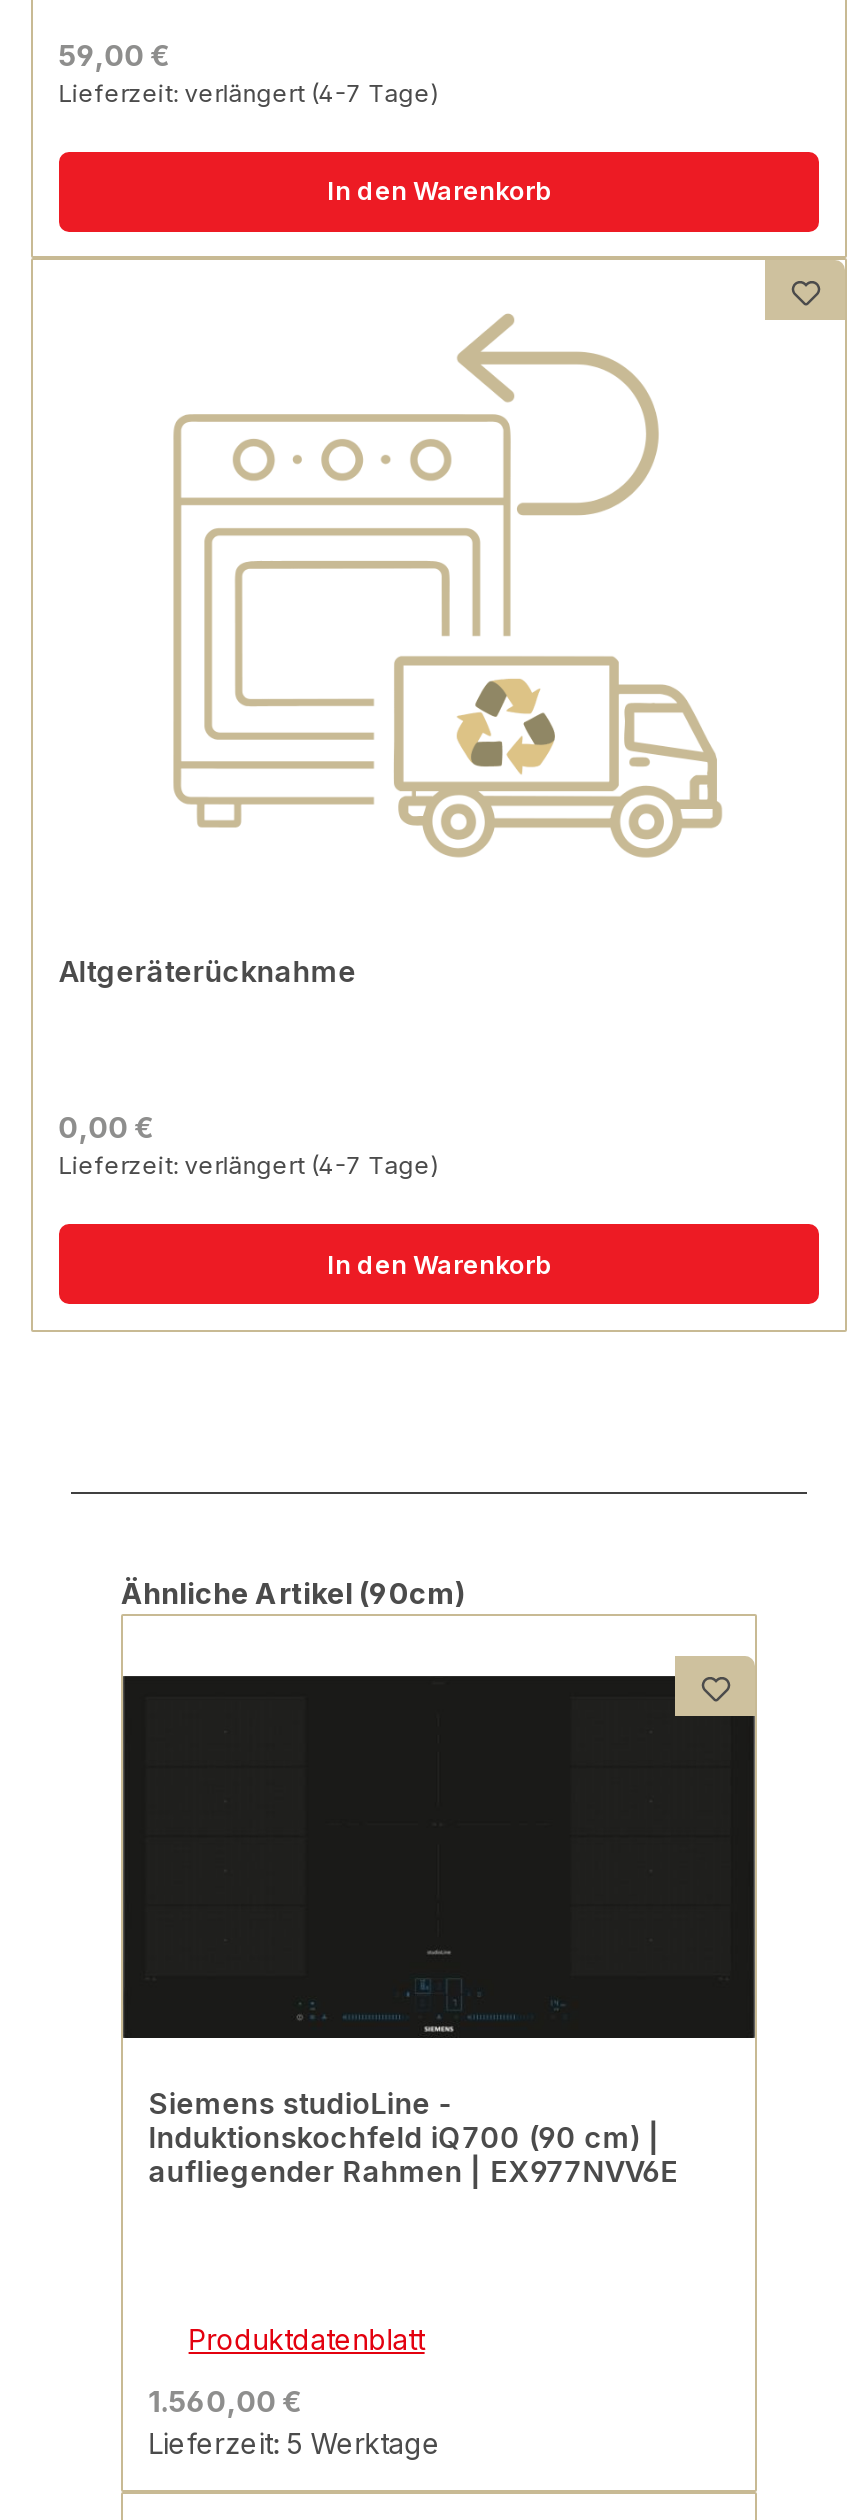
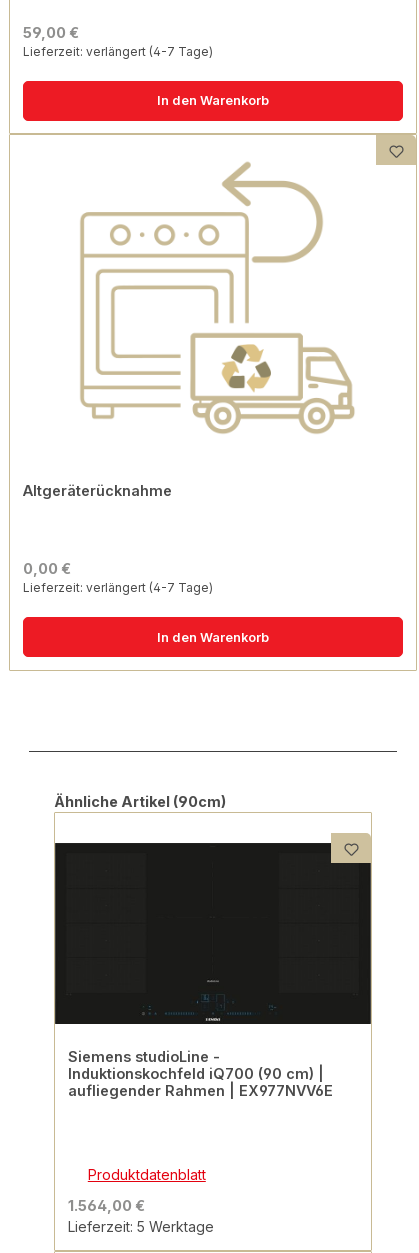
- 1.560,00 €
+ 1.564,00 €
